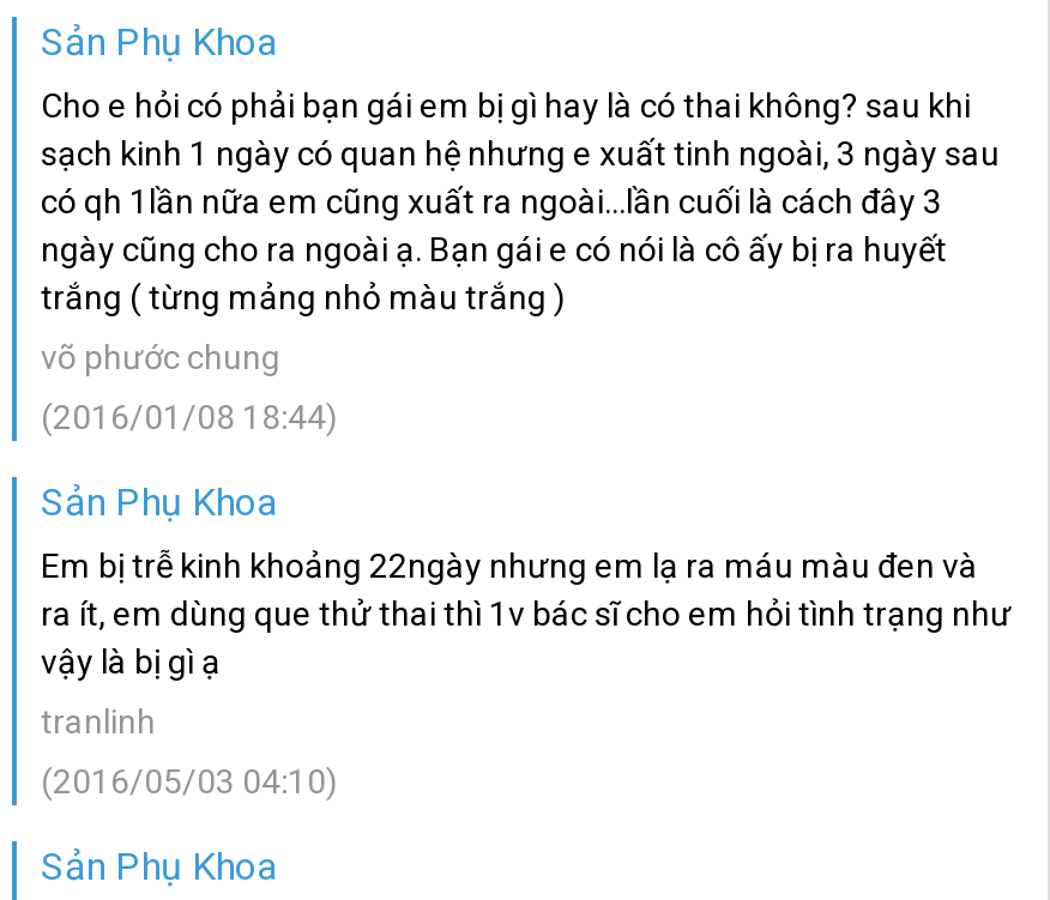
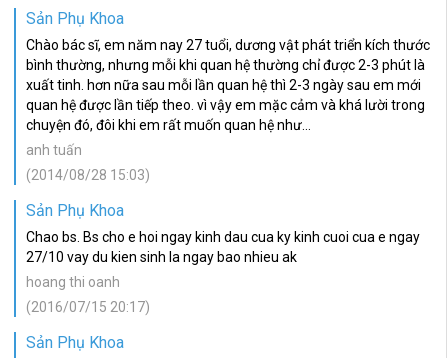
- Cho e hỏi có phải bạn gái em bị gì hay là có thai không? sau khi
- sạch kinh 1 ngày có quan hệ nhưng e xuất tinh ngoài, 3 ngày sau
- có qh 1lần nữa em cũng xuất ra ngoài...lần cuối là cách đây 3
- ngày cũng cho ra ngoài ạ. Bạn gái e có nói là cô ấy bị ra huyết
- trắng ( từng mảng nhỏ màu trắng )
+ Chào bác sĩ, em năm nay 27 tuổi, dương vật phát triển kích thước
+ bình thường, nhưng mỗi khi quan hệ thường chỉ được 2-3 phút là
+ xuất tinh. hơn nữa sau mỗi lần quan hệ thì 2-3 ngày sau em mới
+ quan hệ được lần tiếp theo. vì vậy em mặc cảm và khá lười trong
+ chuyện đó, đôi khi em rất muốn quan hệ như...

- võ phước chung
+ anh tuấn

- (2016/01/08 18:44)
+ (2014/08/28 15:03)

- Em bị trễ kinh khoảng 22ngày nhưng em lạ ra máu màu đen và
- ra ít, em dùng que thử thai thì 1v bác sĩ cho em hỏi tình trạng như
- vậy là bị gì ạ
+ Chao bs. Bs cho e hoi ngay kinh dau cua ky kinh cuoi cua e ngay
+ 27/10 vay du kien sinh la ngay bao nhieu ak

- tranlinh
+ hoang thi oanh

- (2016/05/03 04:10)
+ (2016/07/15 20:17)
